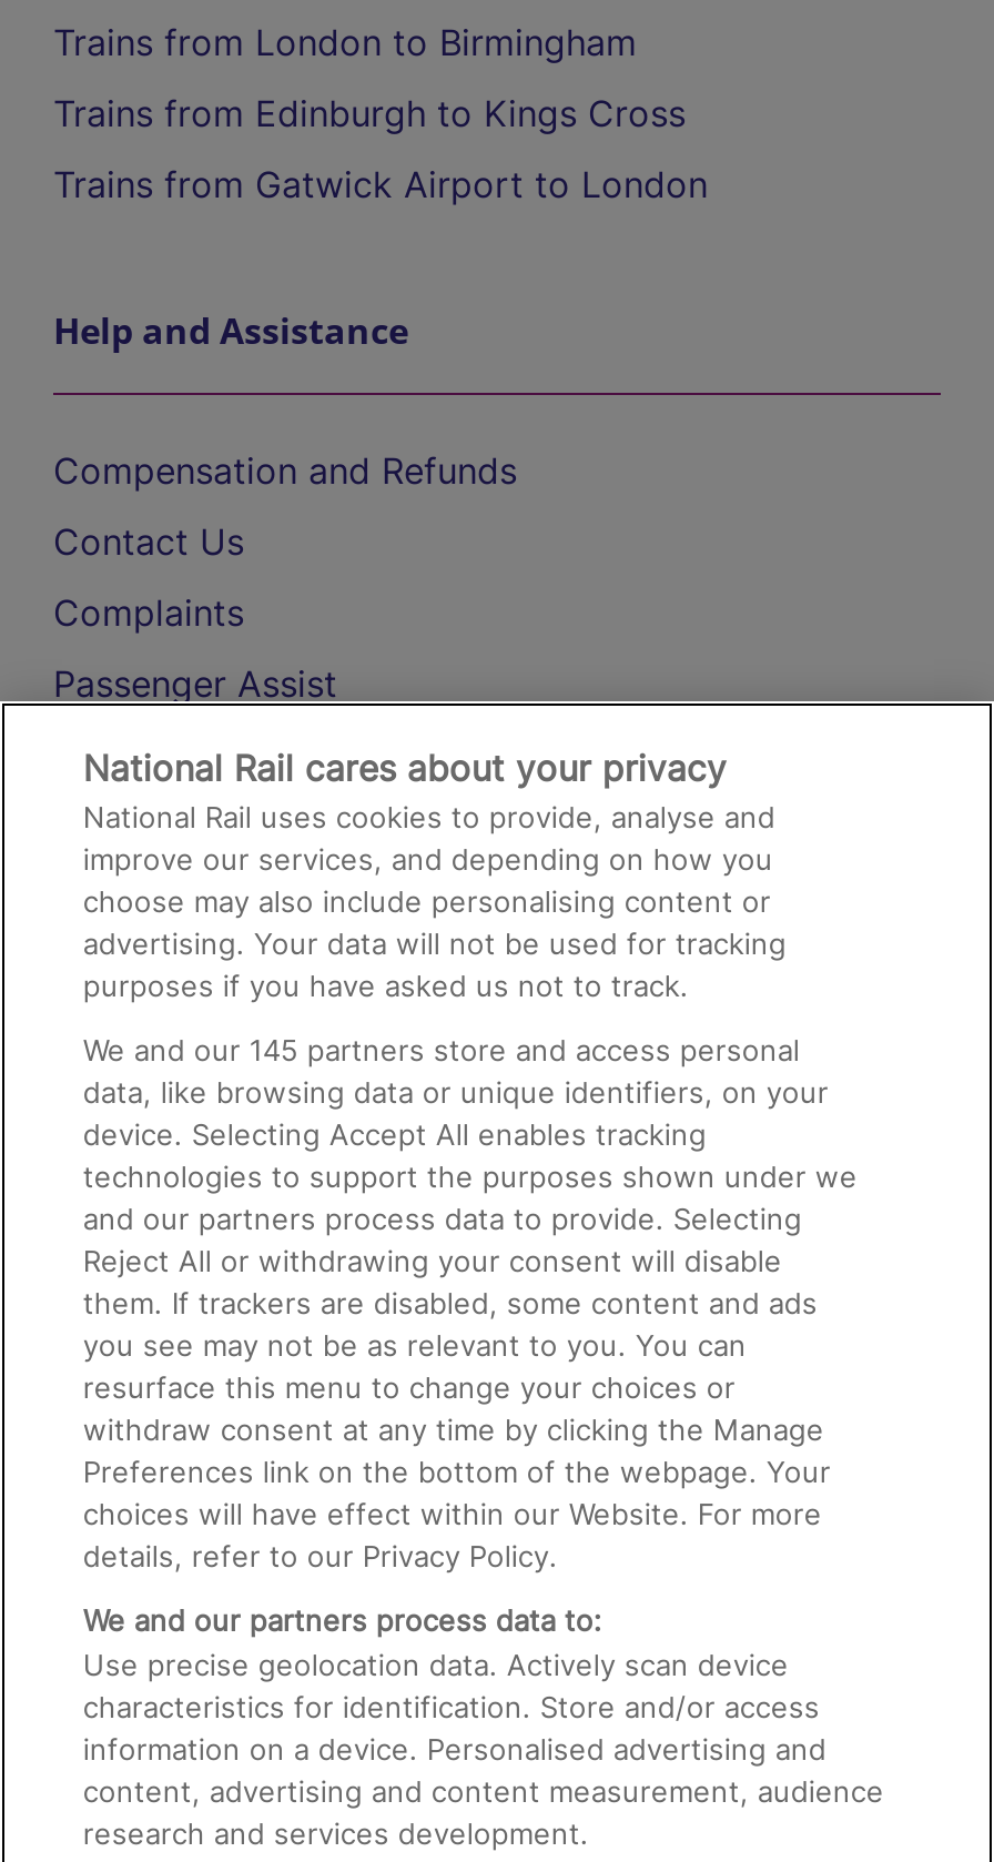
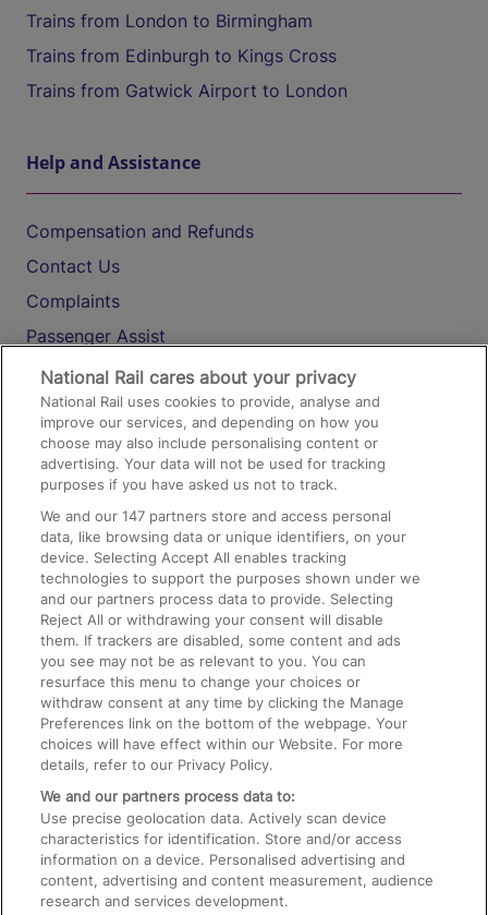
- We and our 145 partners store and access personal
+ We and our 147 partners store and access personal
